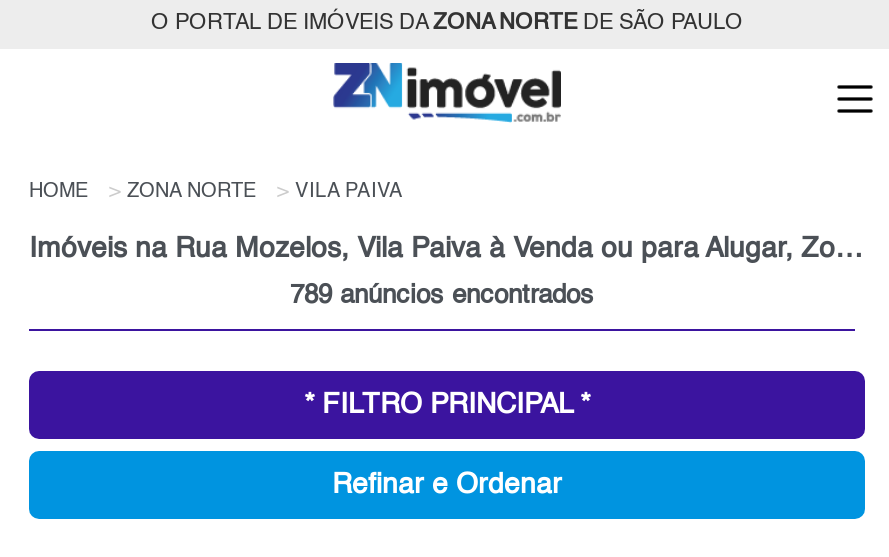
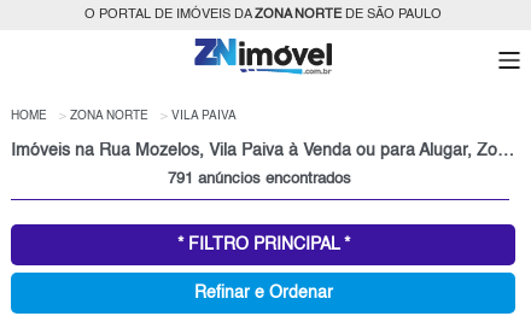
- 789 anúncios encontrados
+ 791 anúncios encontrados
